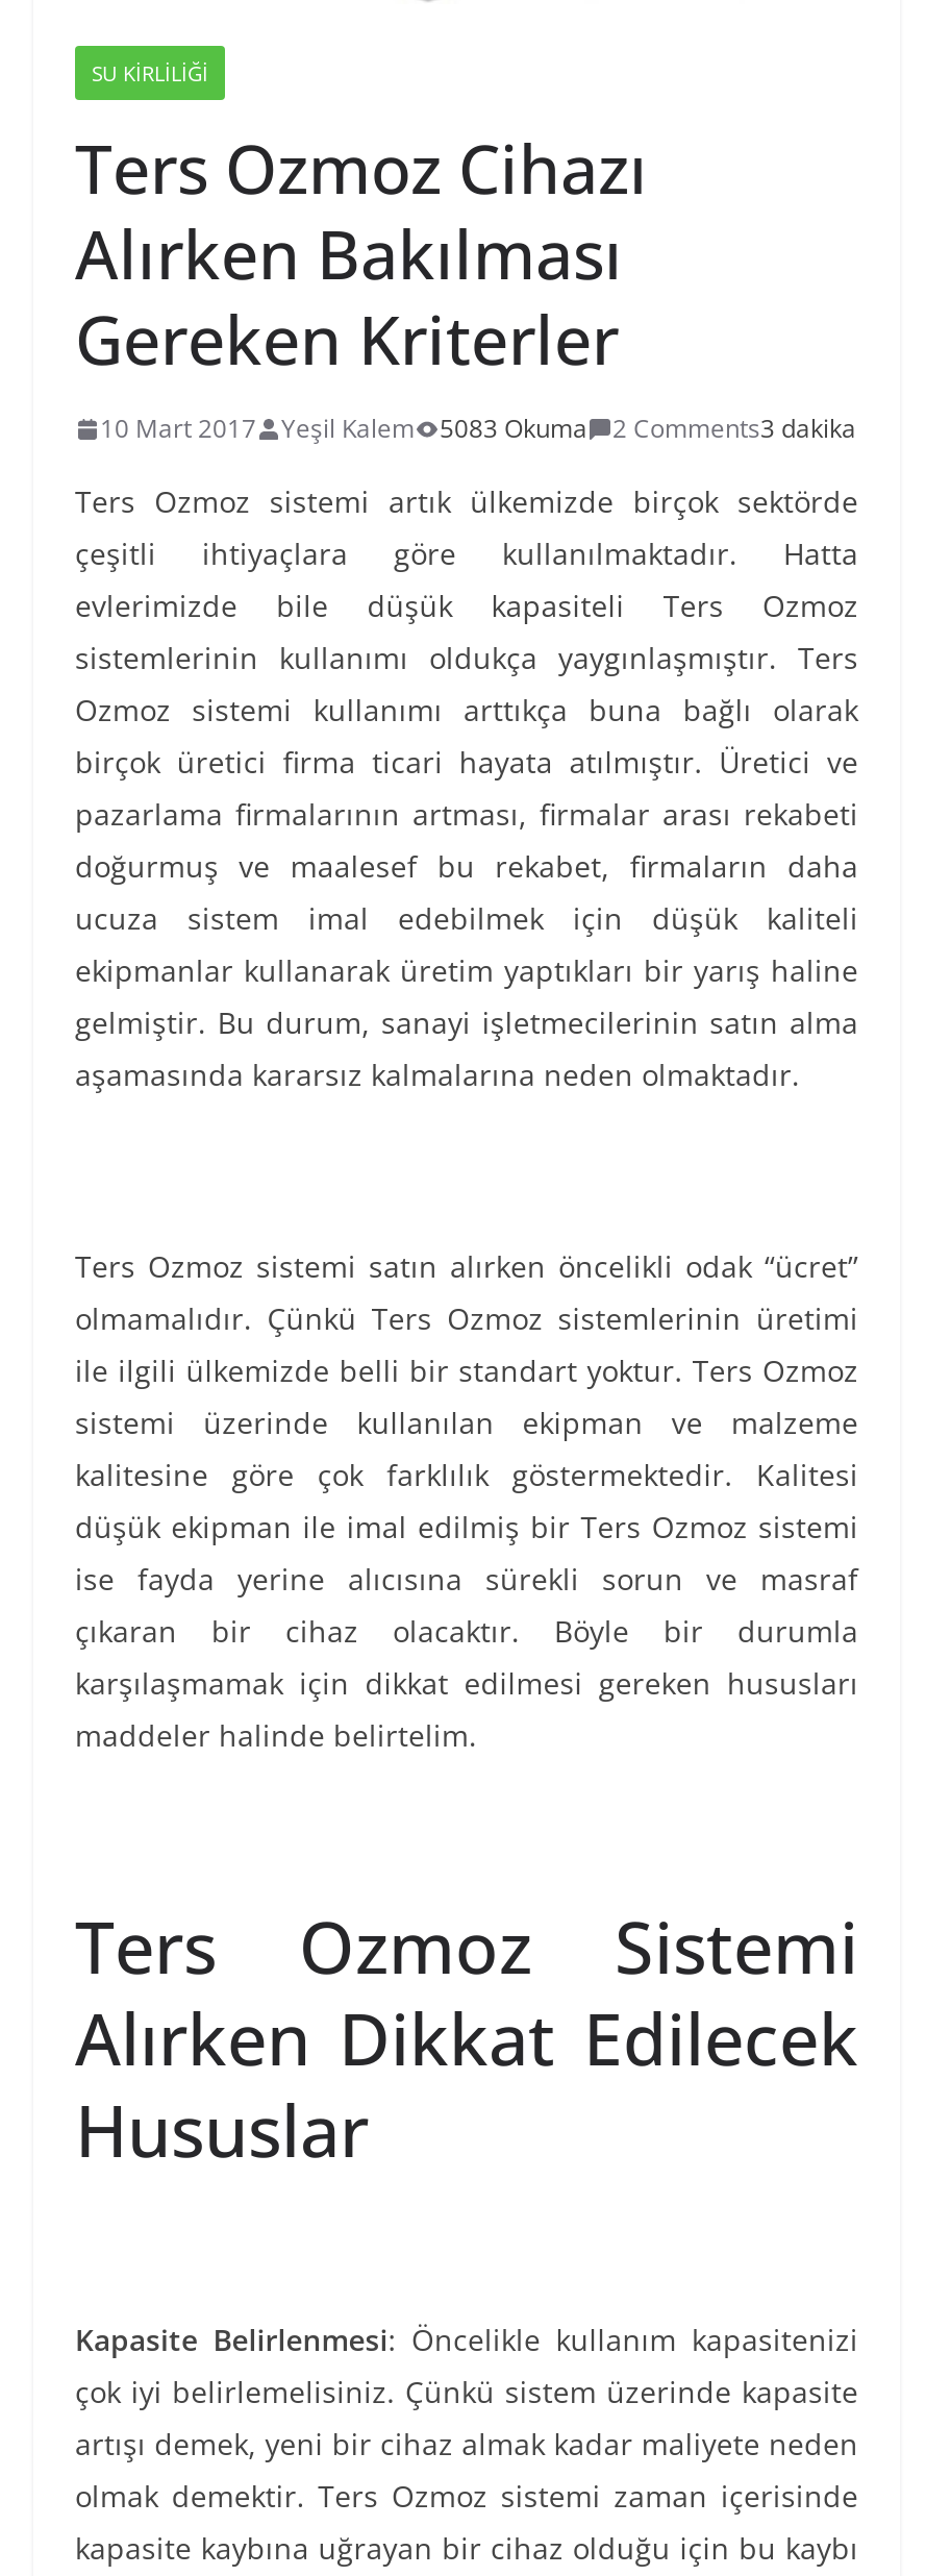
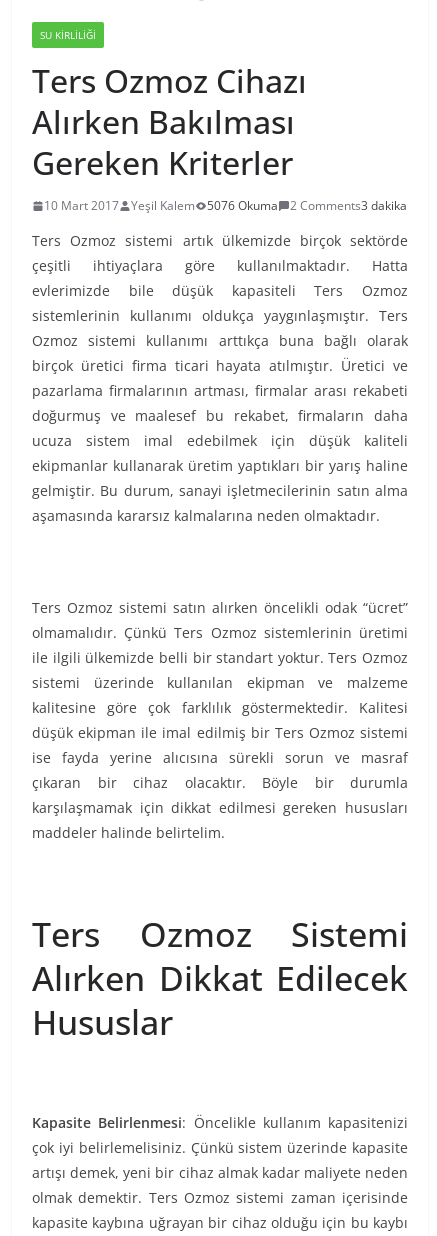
- 10 Mart 2017 Yeşil Kalem 5083 Okuma 2 Comments3 dakika
+ 10 Mart 2017 Yeşil Kalem 5076 Okuma 2 Comments3 dakika
